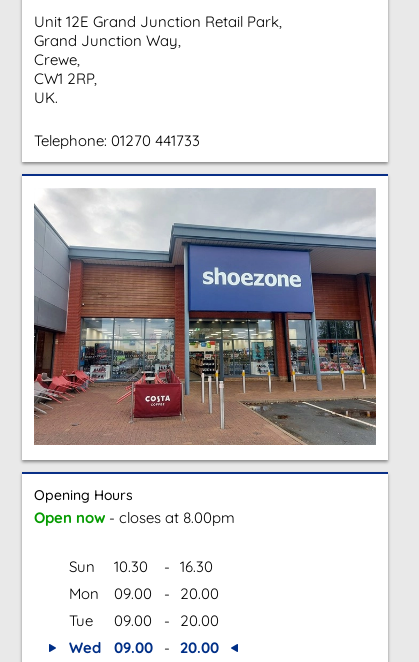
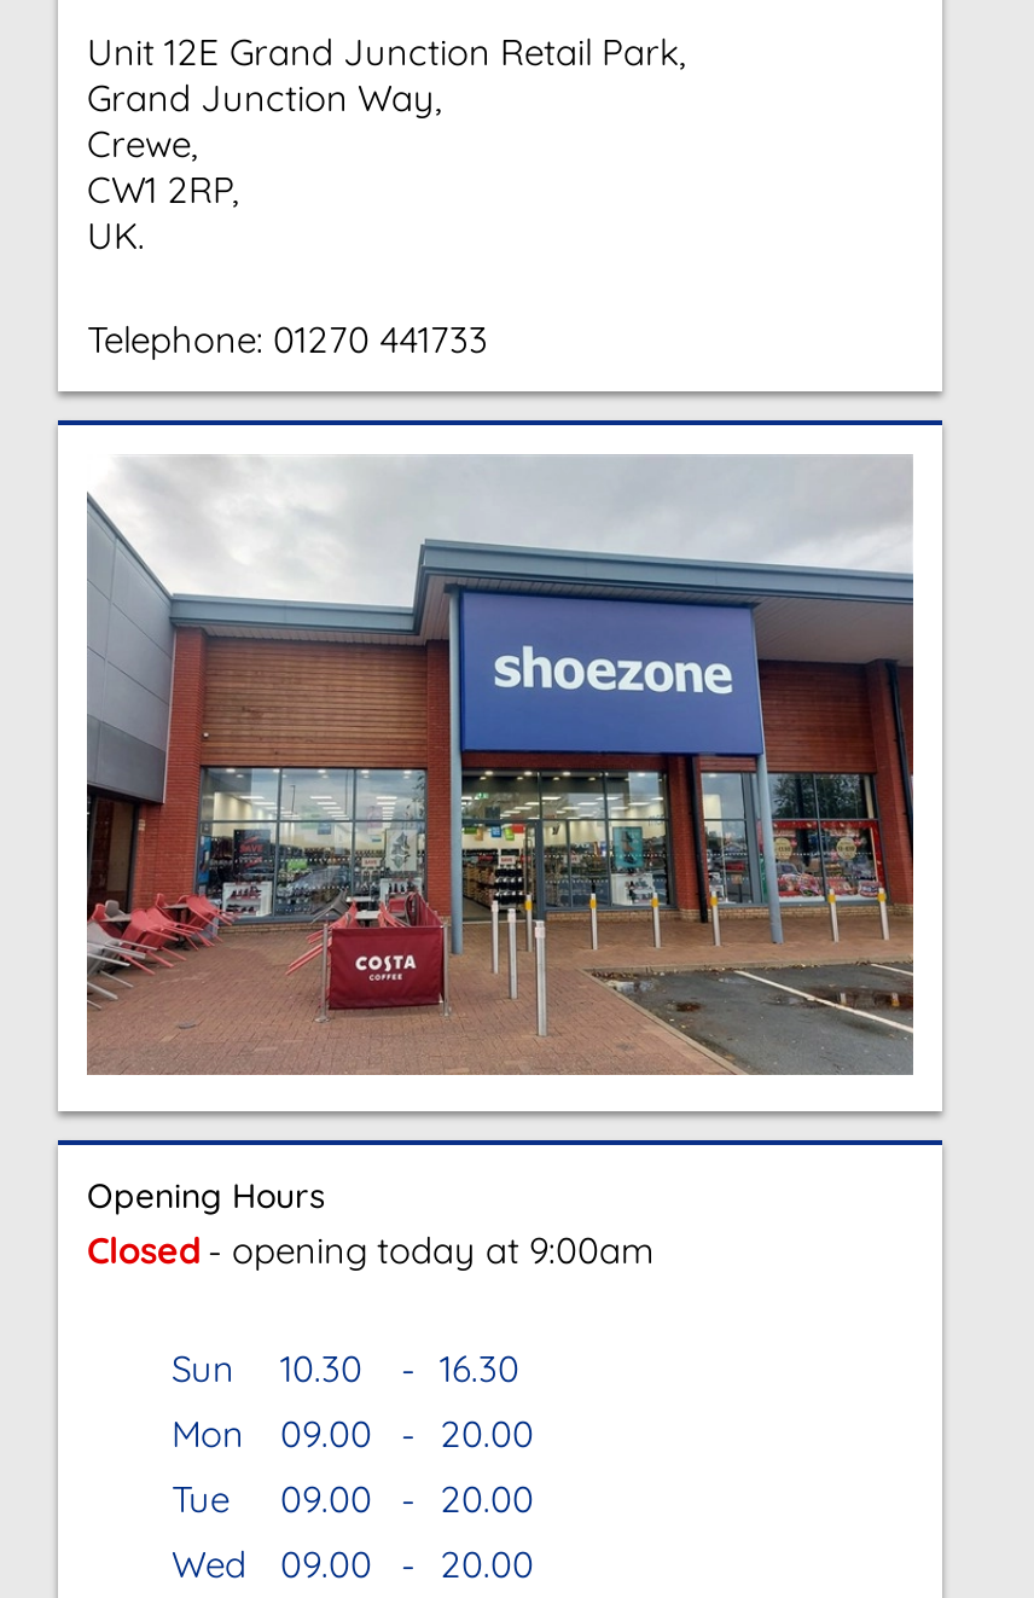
- Open now - closes at 8.00pm
+ Closed - opening today at 9:00am
